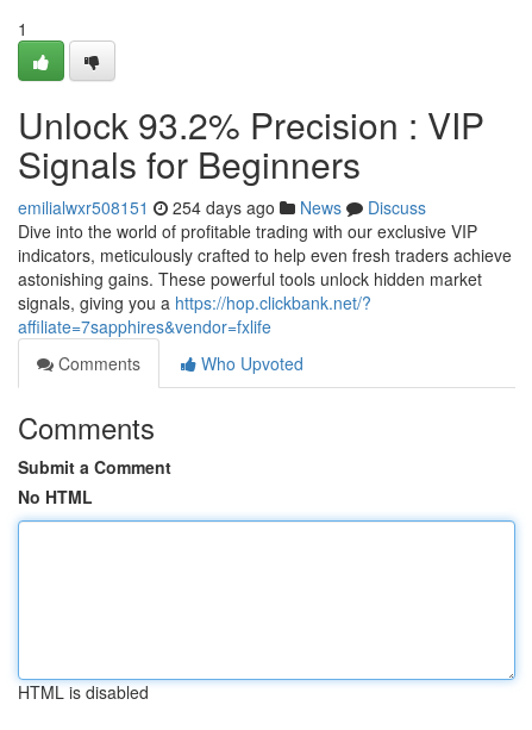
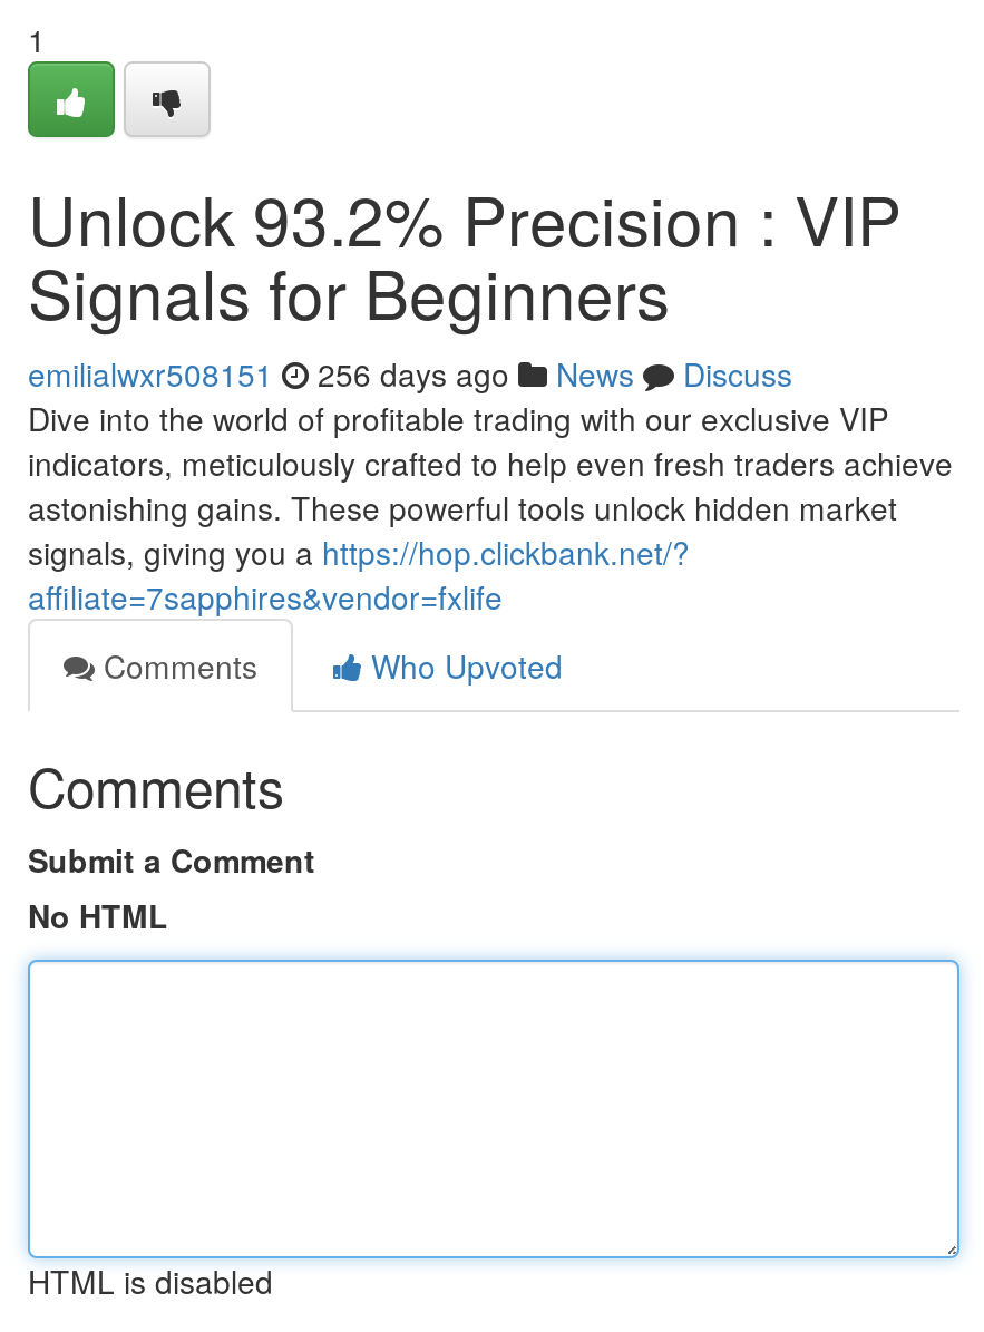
- emilialwxr508151 254 days ago News Discuss
+ emilialwxr508151 256 days ago News Discuss
